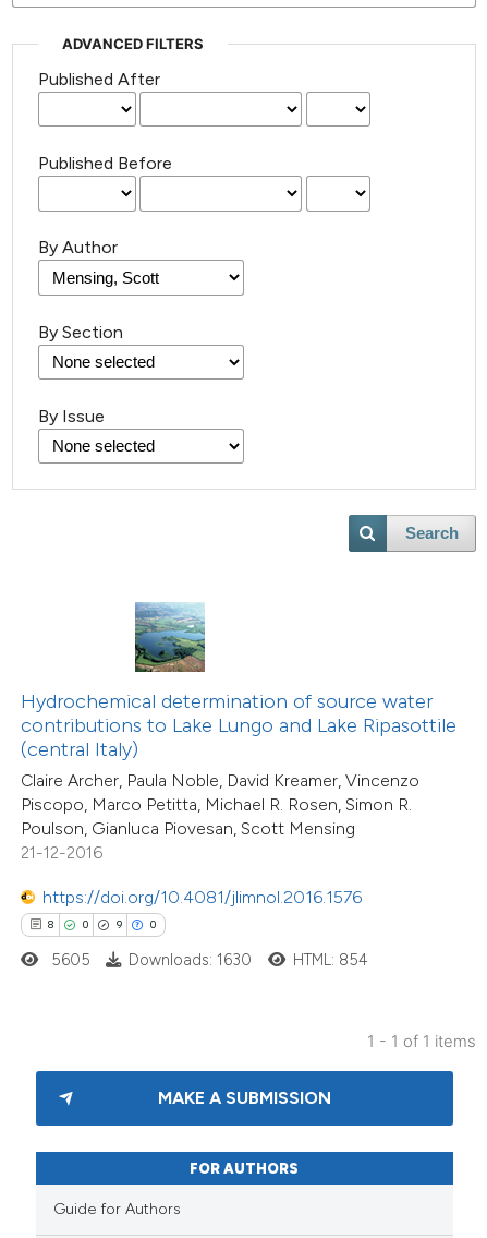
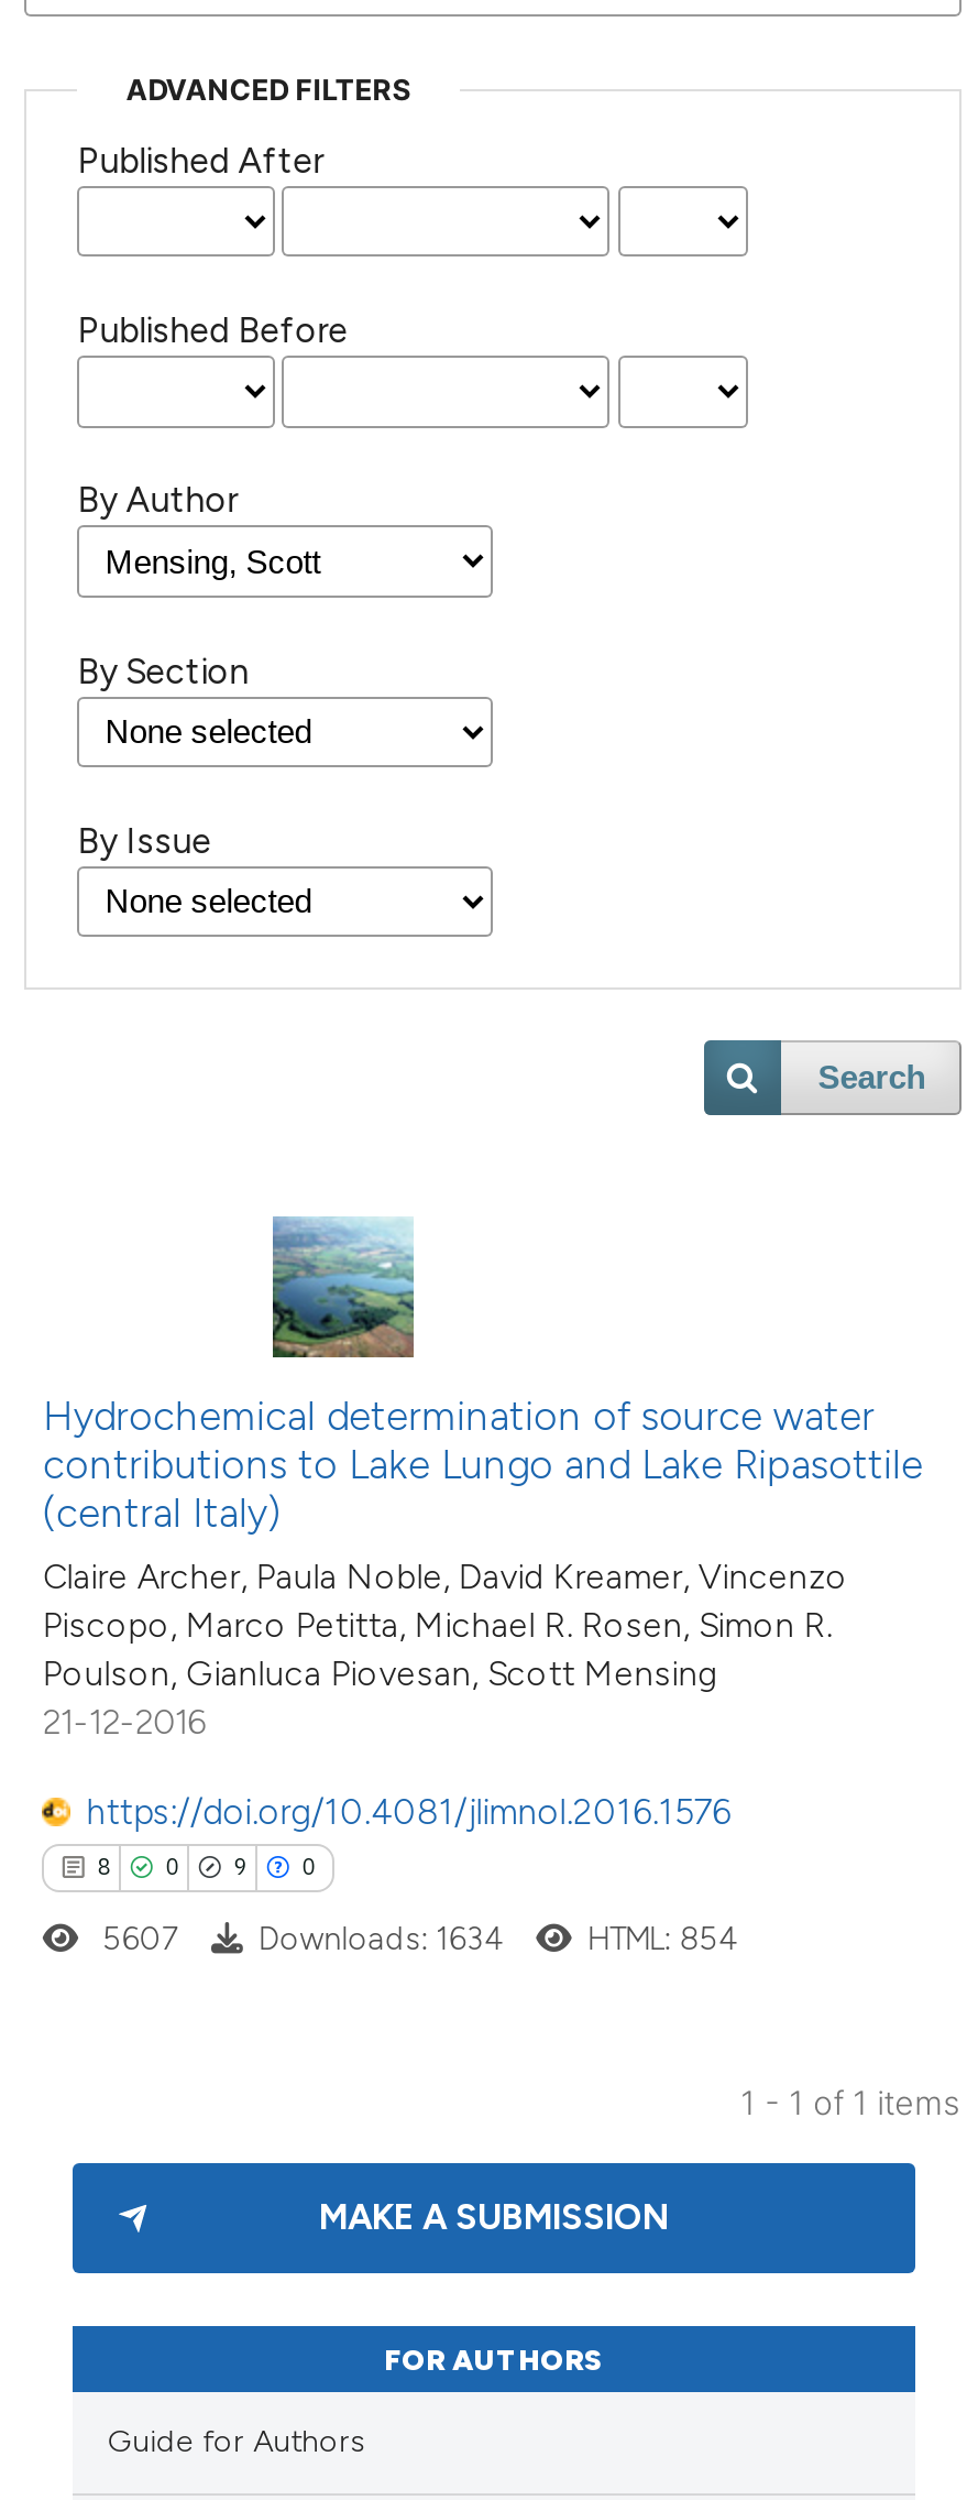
- 5605
+ 5607

- Downloads: 1630
+ Downloads: 1634
